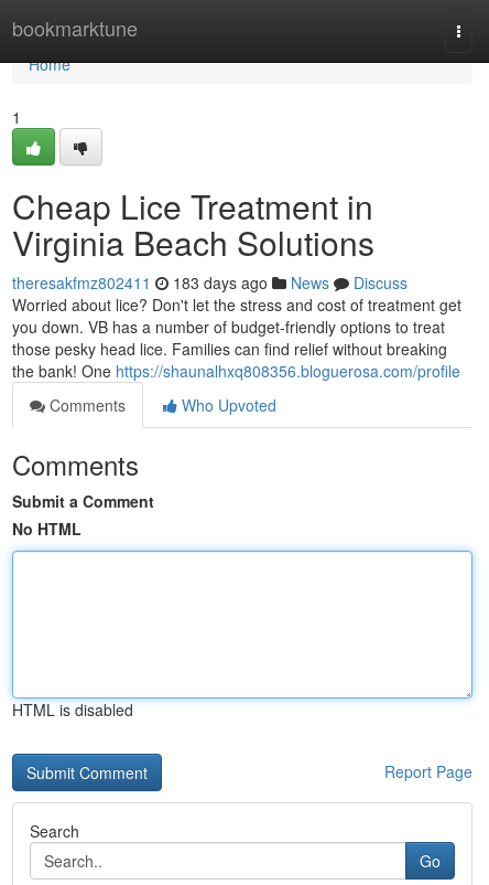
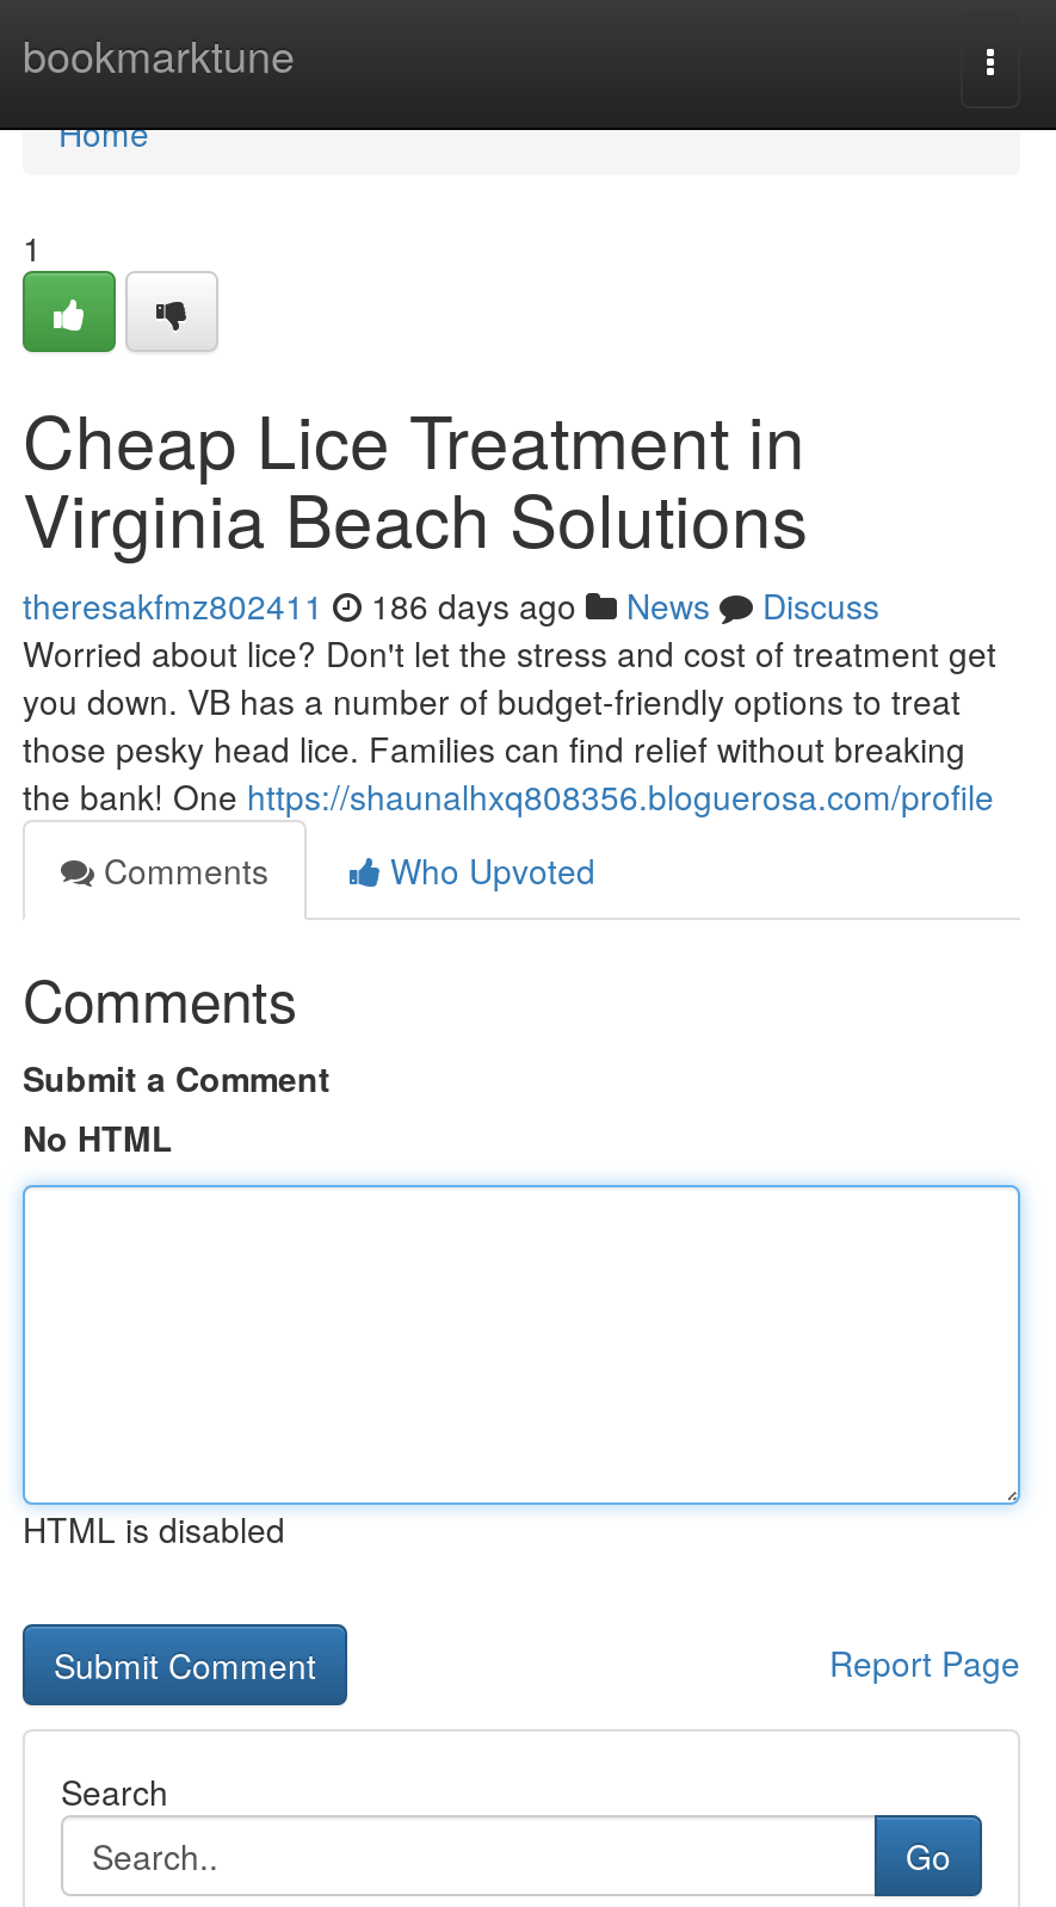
- theresakfmz802411 183 days ago News Discuss
+ theresakfmz802411 186 days ago News Discuss
